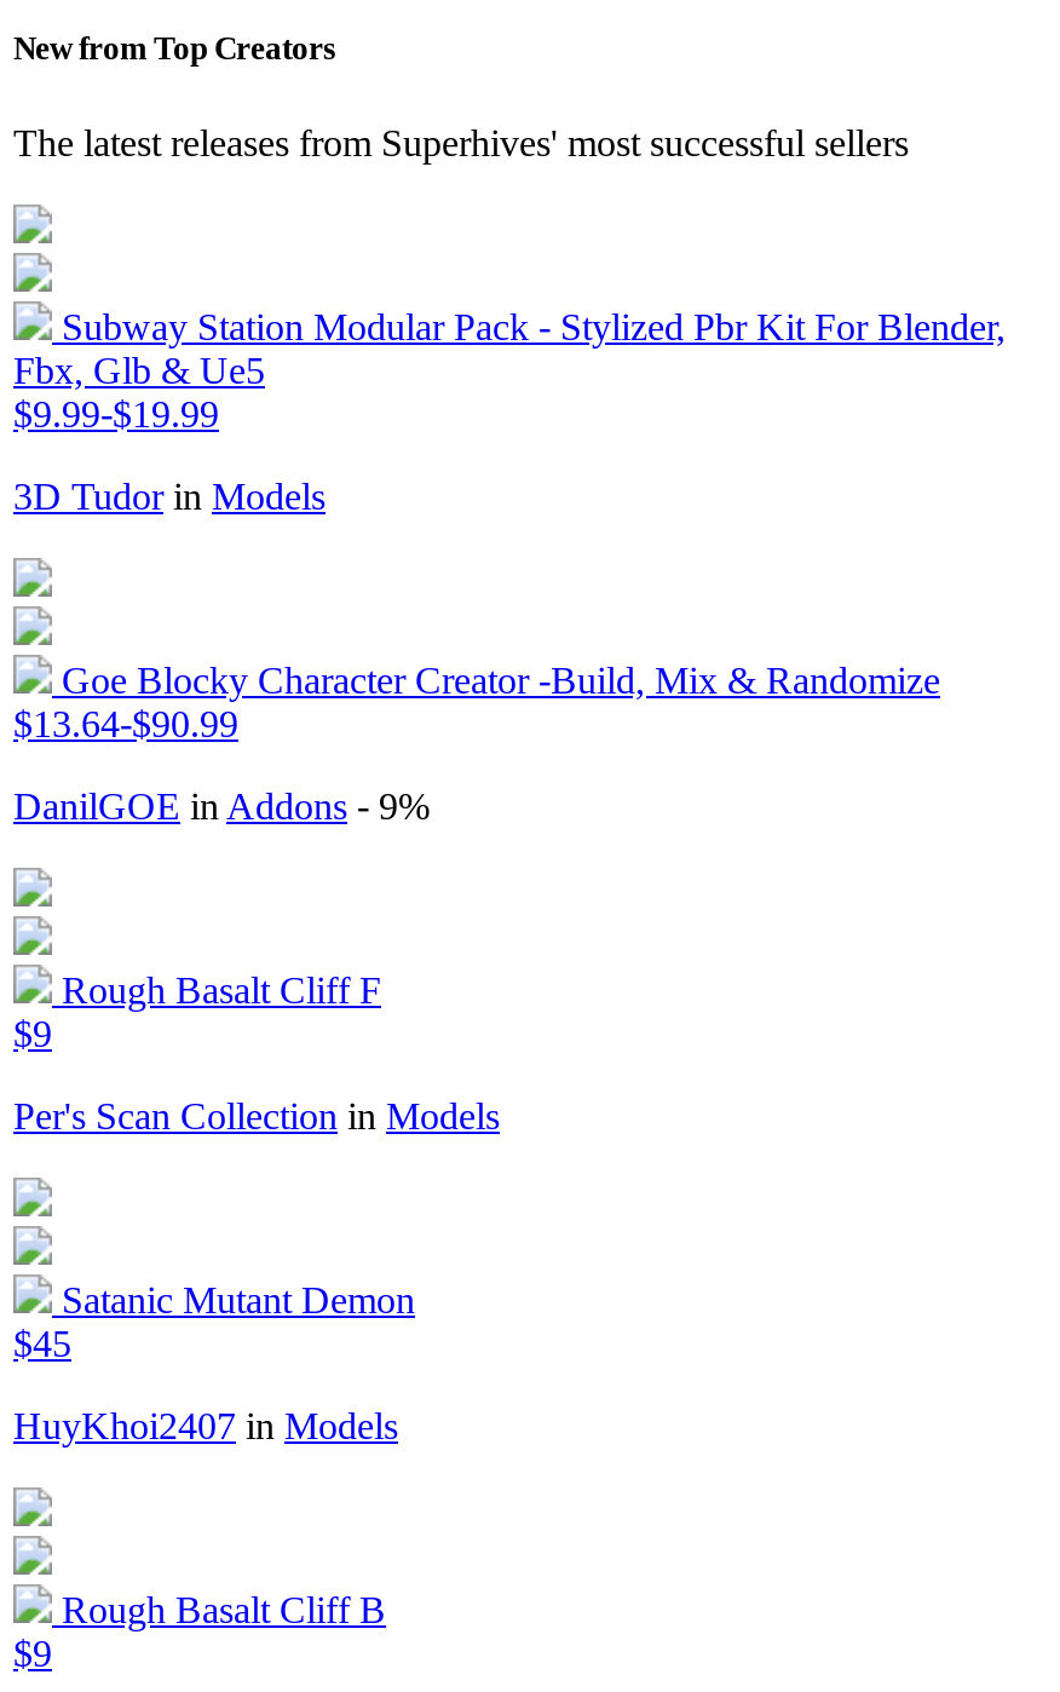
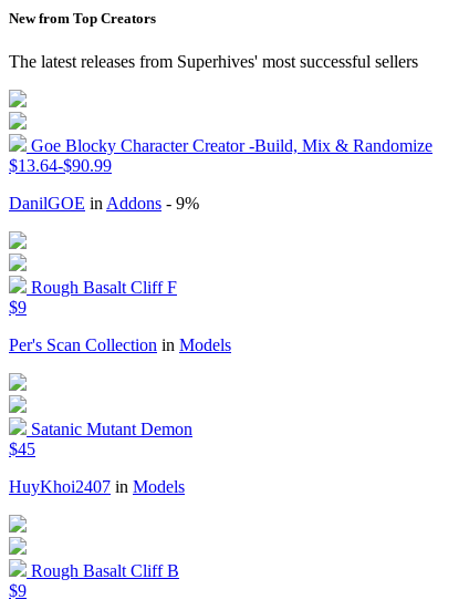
- Subway Station Modular Pack - Stylized Pbr Kit For Blender,
- Fbx, Glb & Ue5
- $9.99-$19.99
- 3D Tudor in Models
